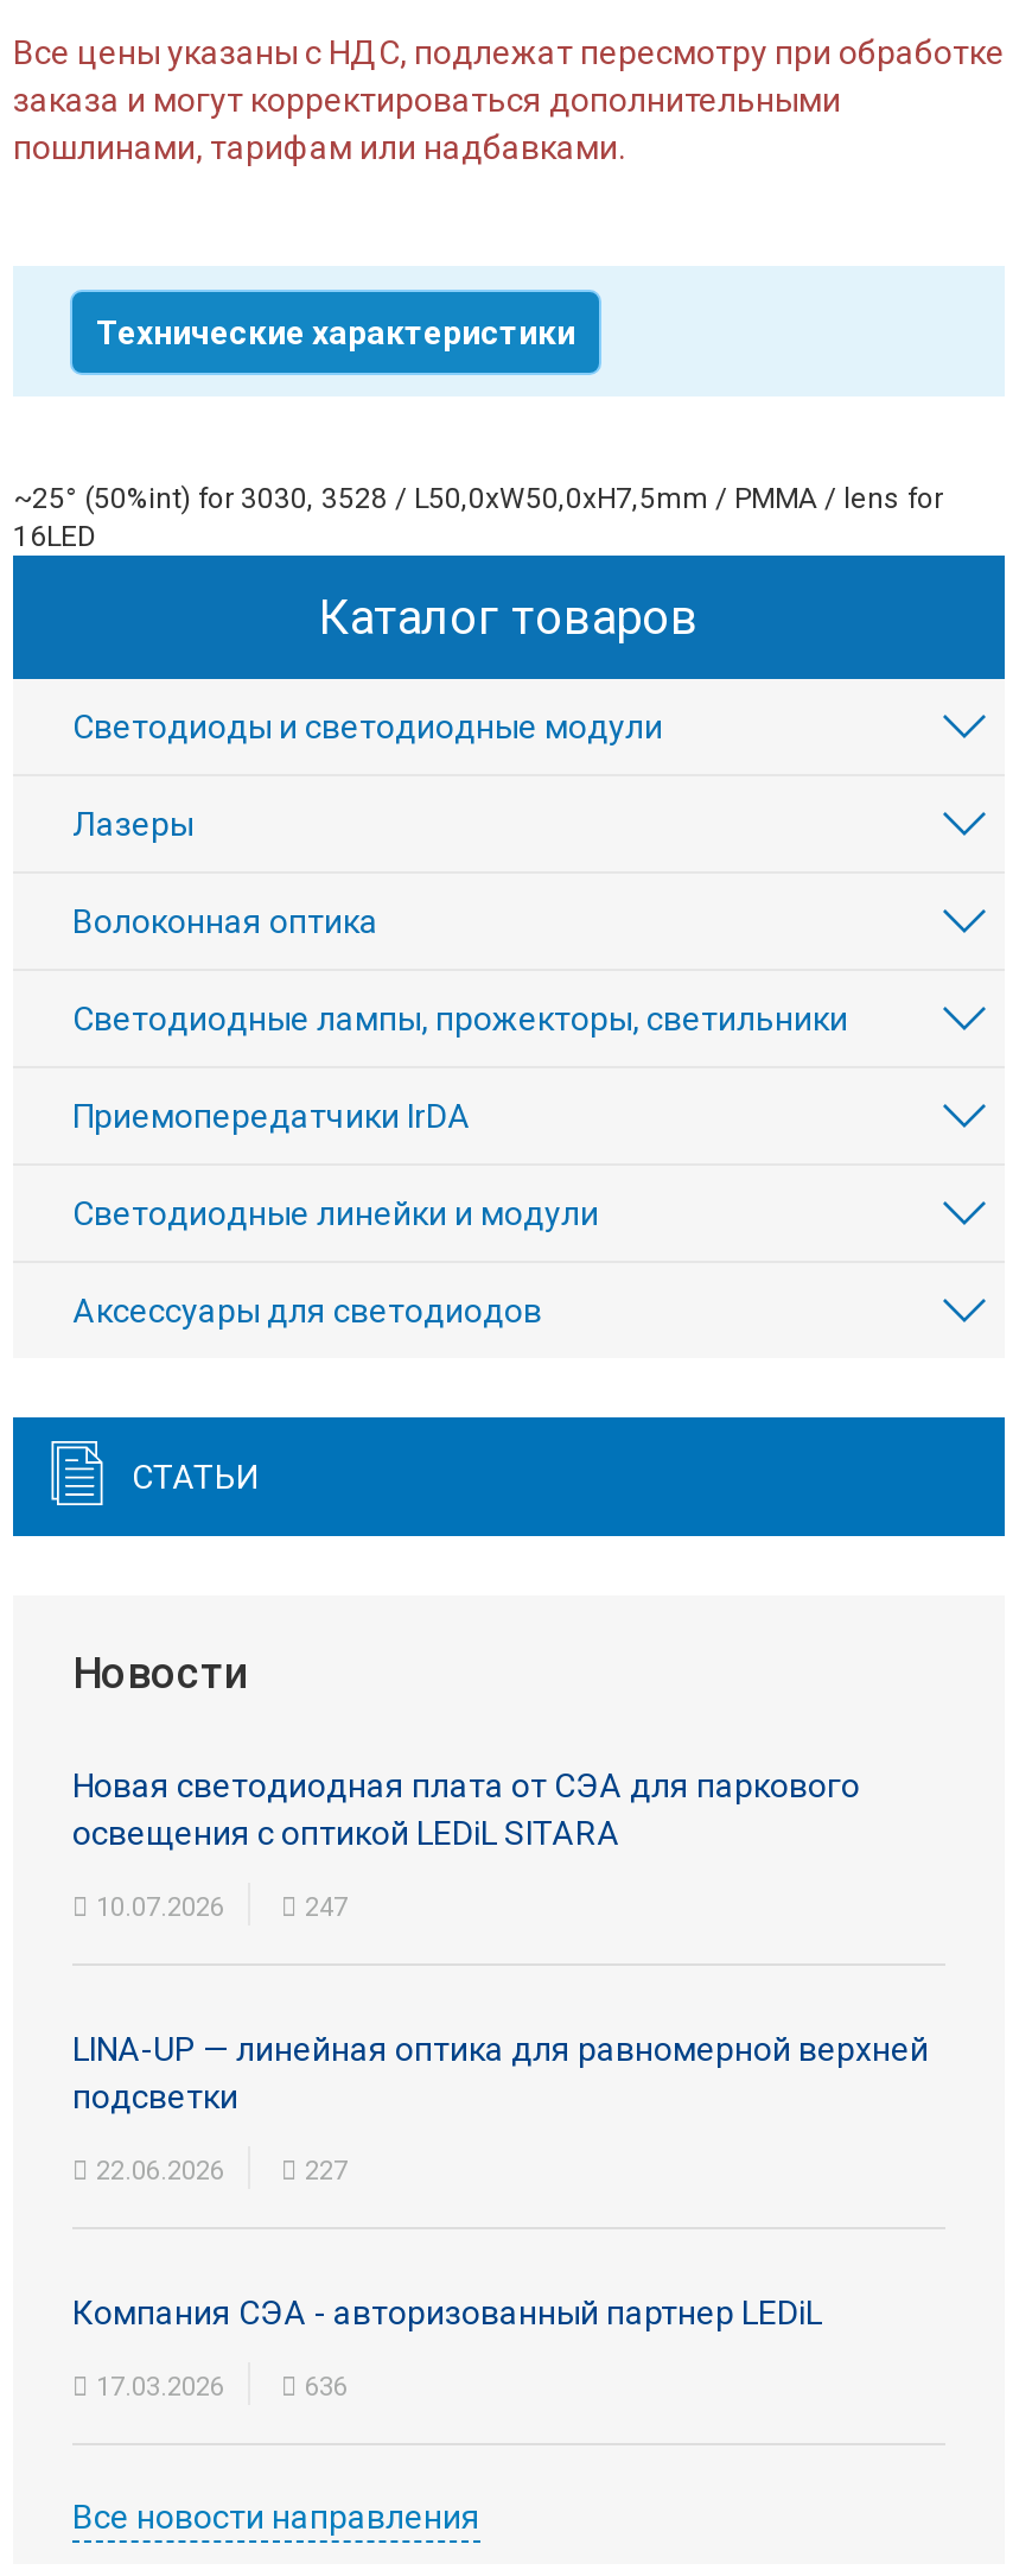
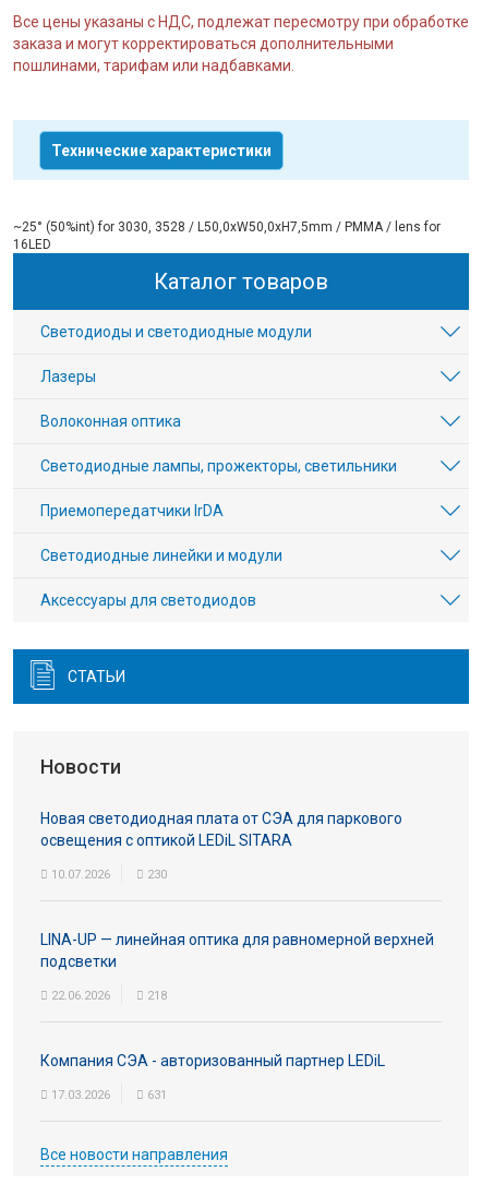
- 247
+ 230

- 227
+ 218

- 636
+ 631
